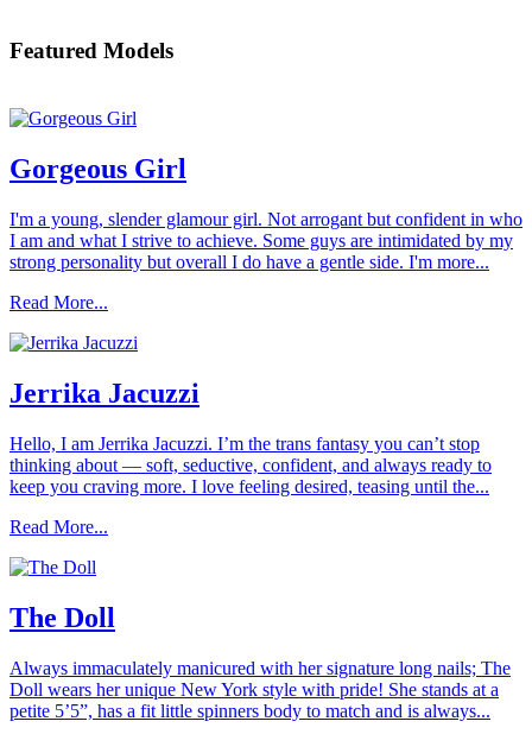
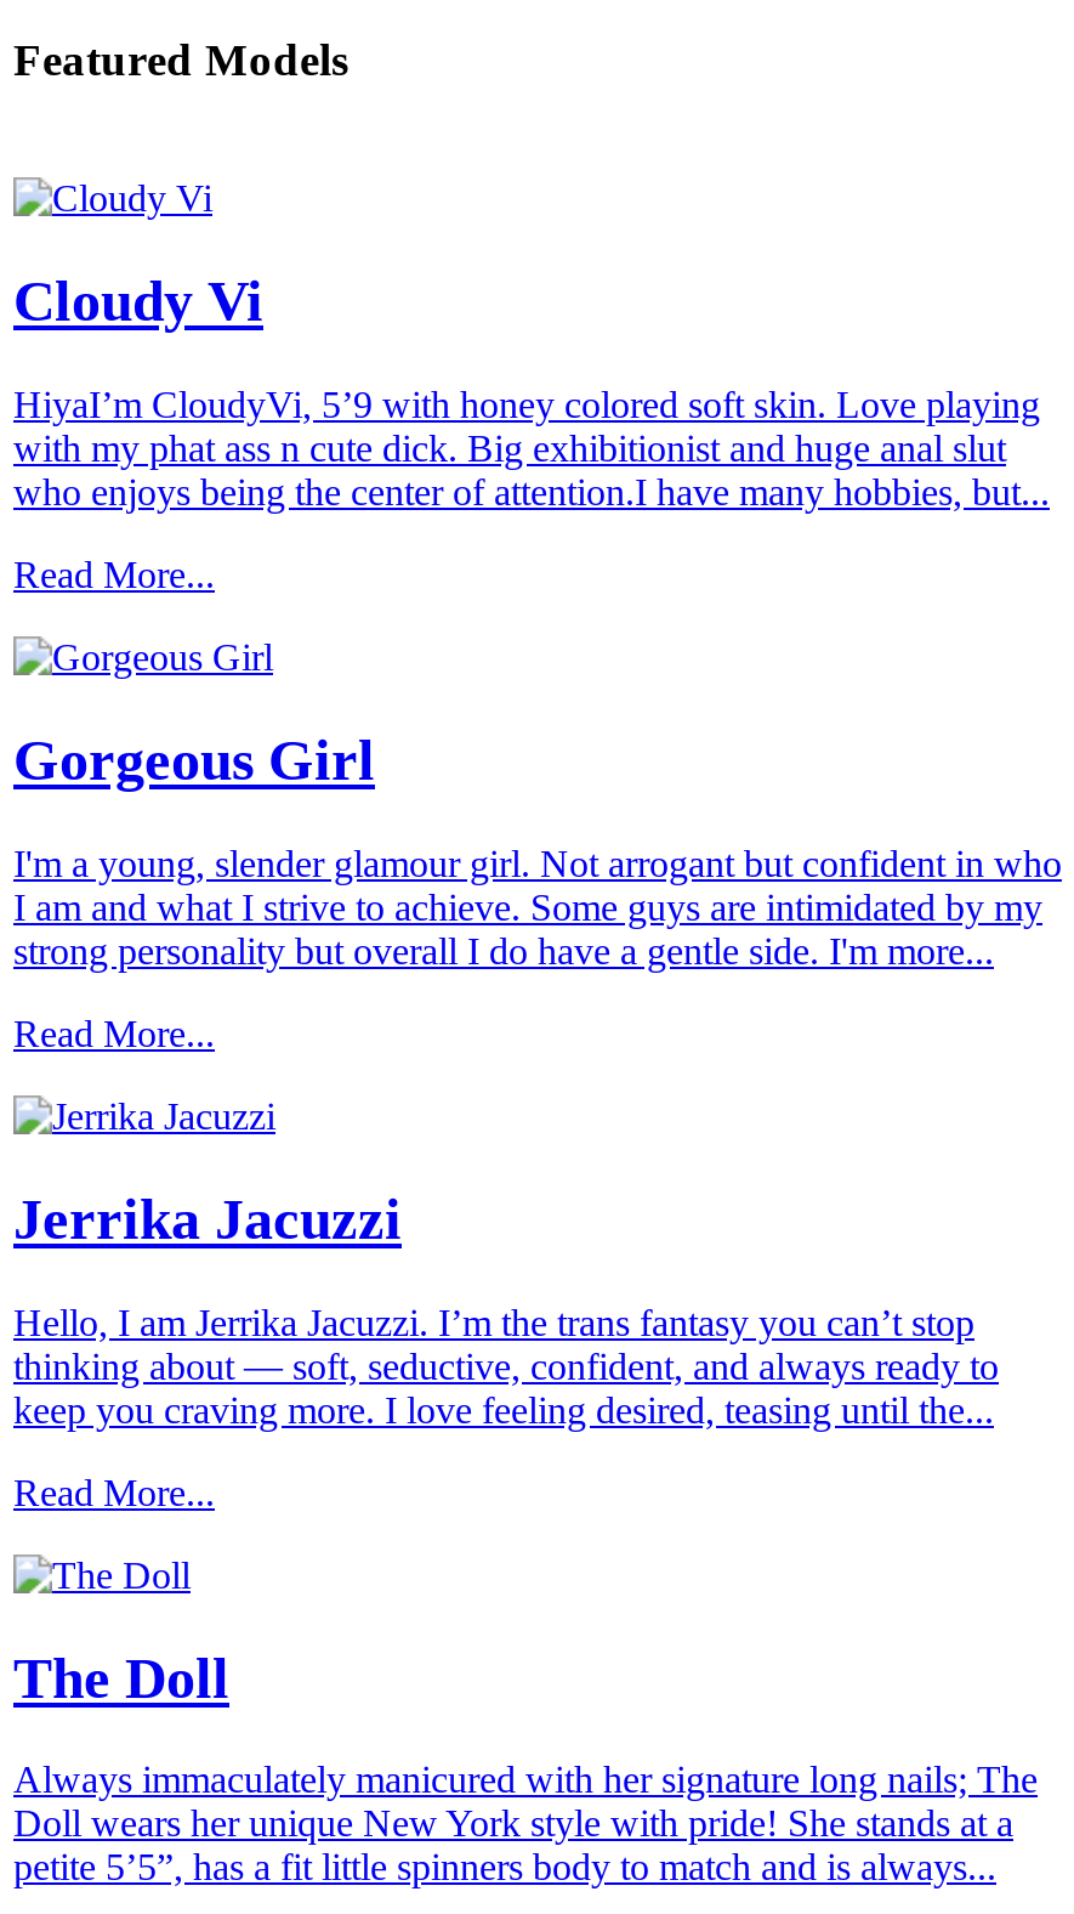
+ Cloudy Vi
+ HiyaI’m CloudyVi, 5’9 with honey colored soft skin. Love playing
+ with my phat ass n cute dick. Big exhibitionist and huge anal slut
+ who enjoys being the center of attention.I have many hobbies, but...
+ Read More...
